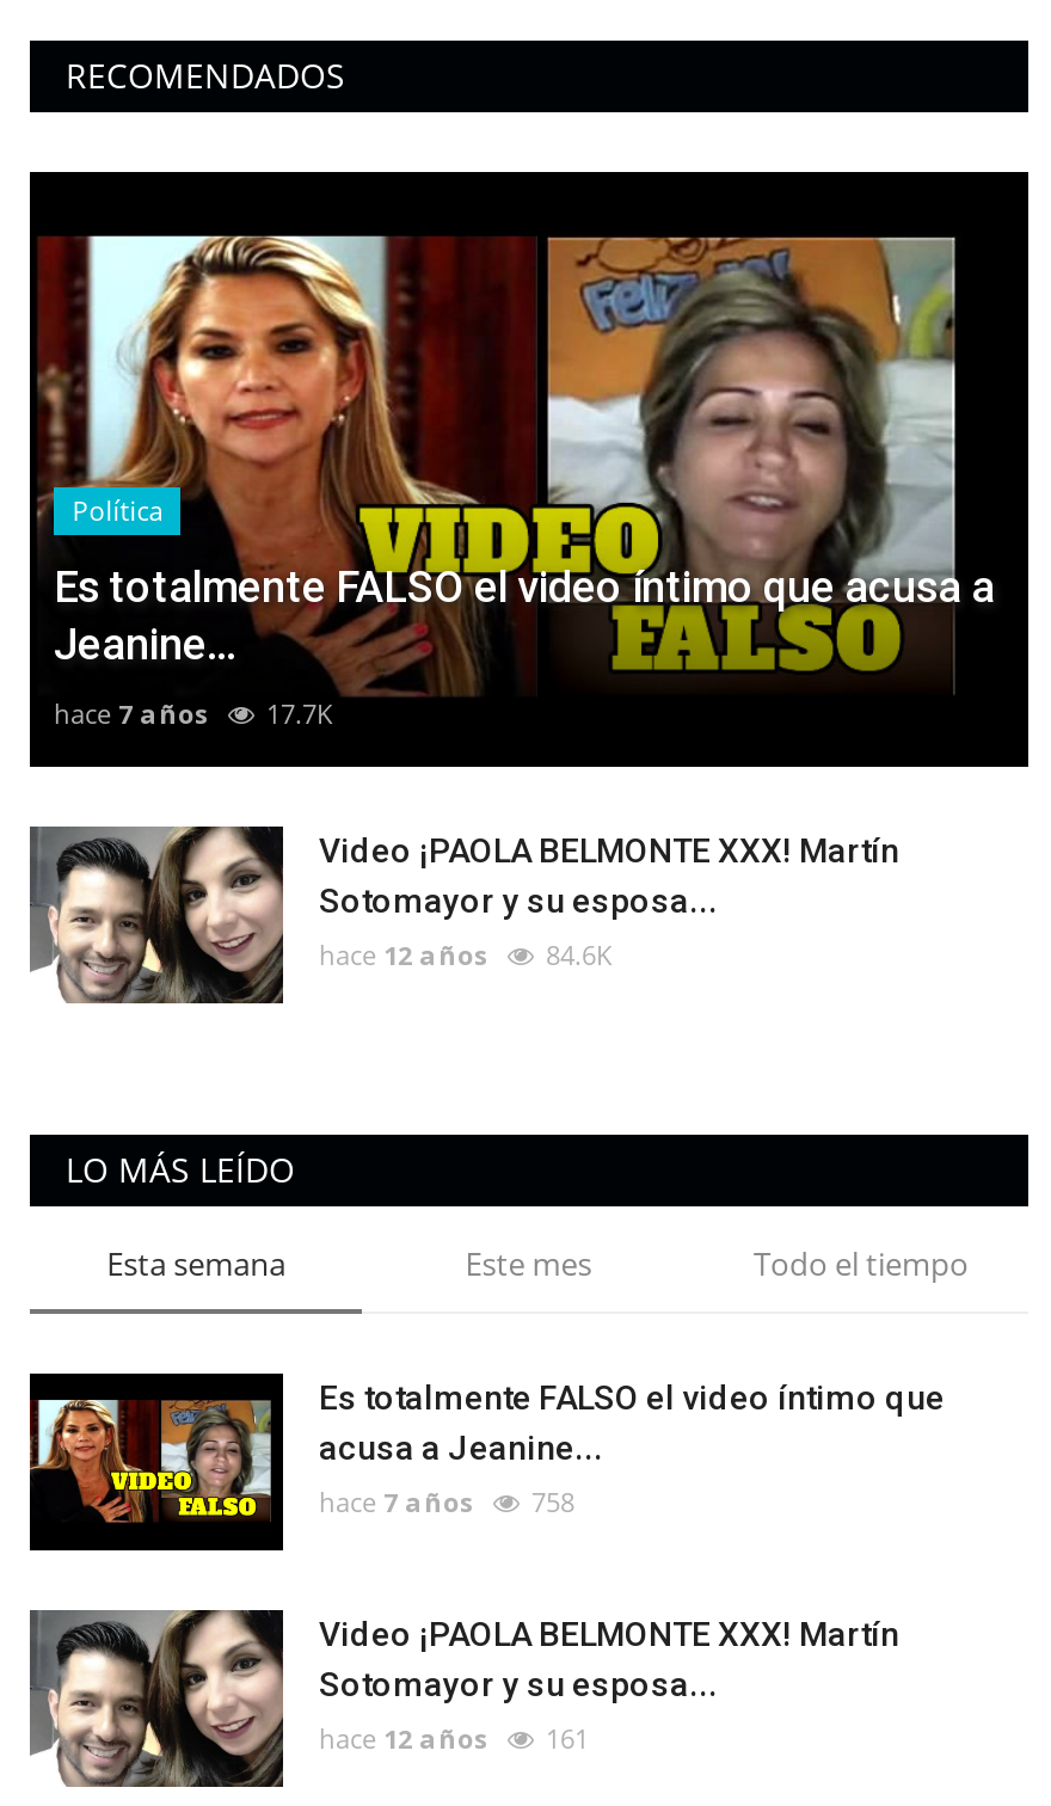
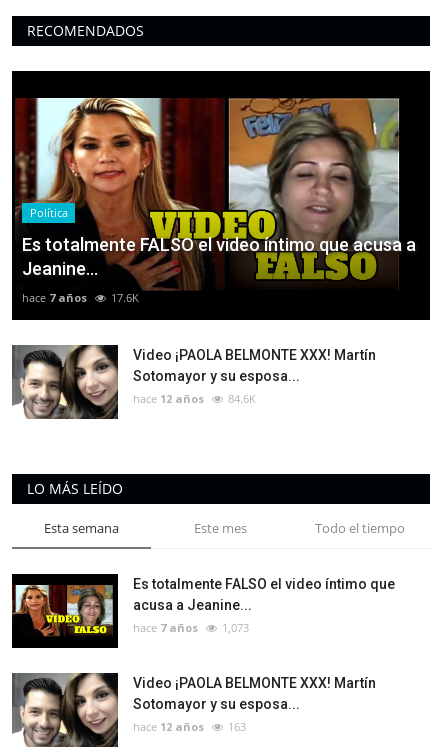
- hace 7 años 17.7K
+ hace 7 años 17.6K

- hace 7 años 758
+ hace 7 años 1,073

- hace 12 años 161
+ hace 12 años 163
